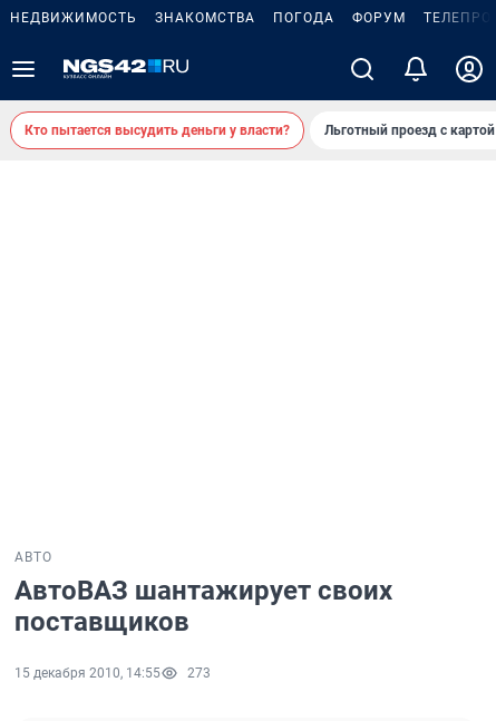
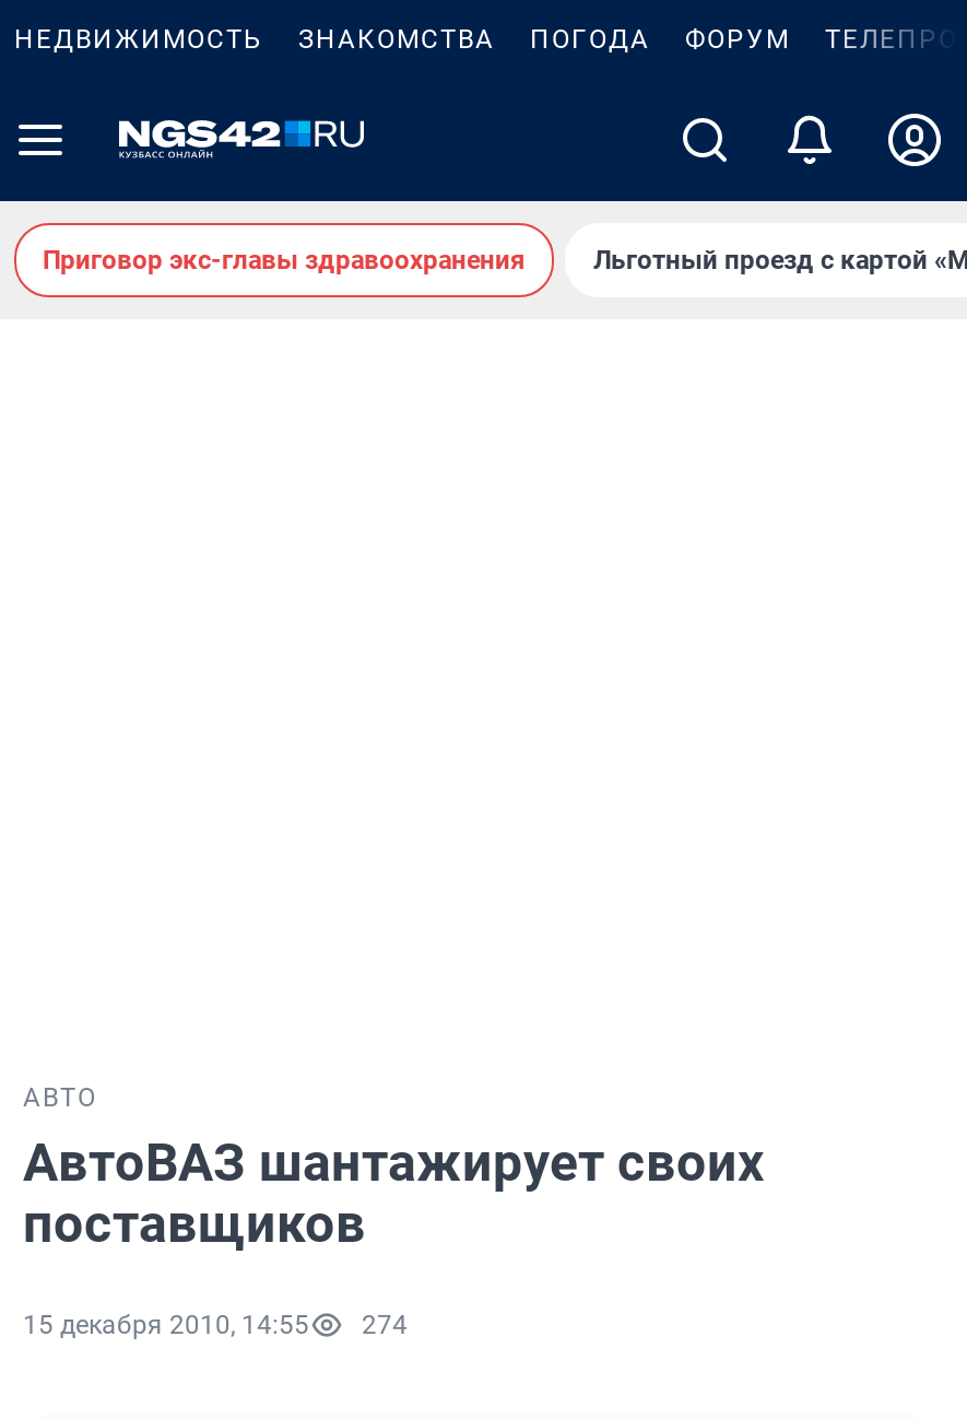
- Кто пытается высудить деньги у власти?
+ Приговор экс-главы здравоохранения

- 15 декабря 2010, 14:55 273
+ 15 декабря 2010, 14:55 274
